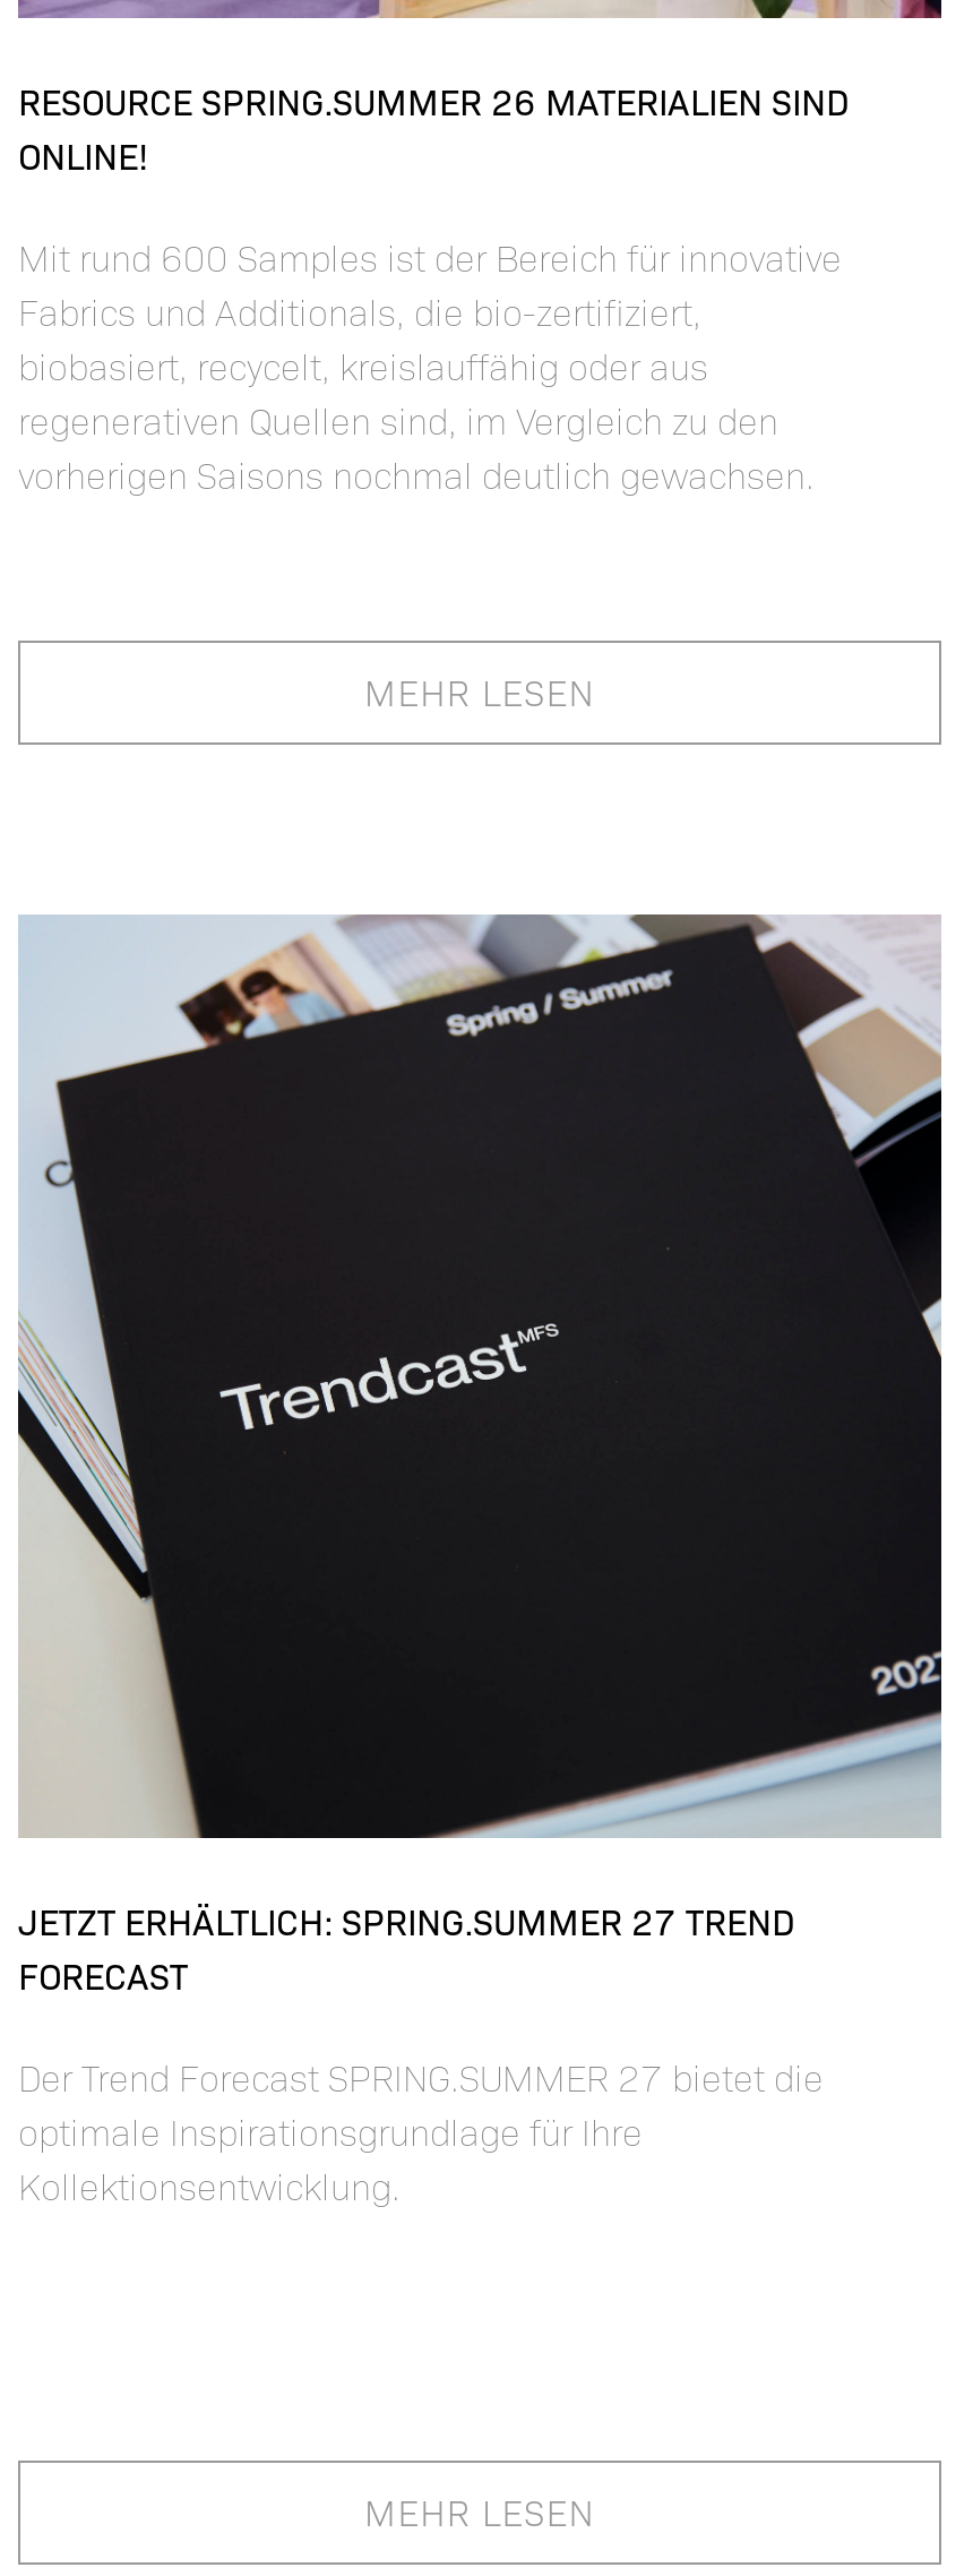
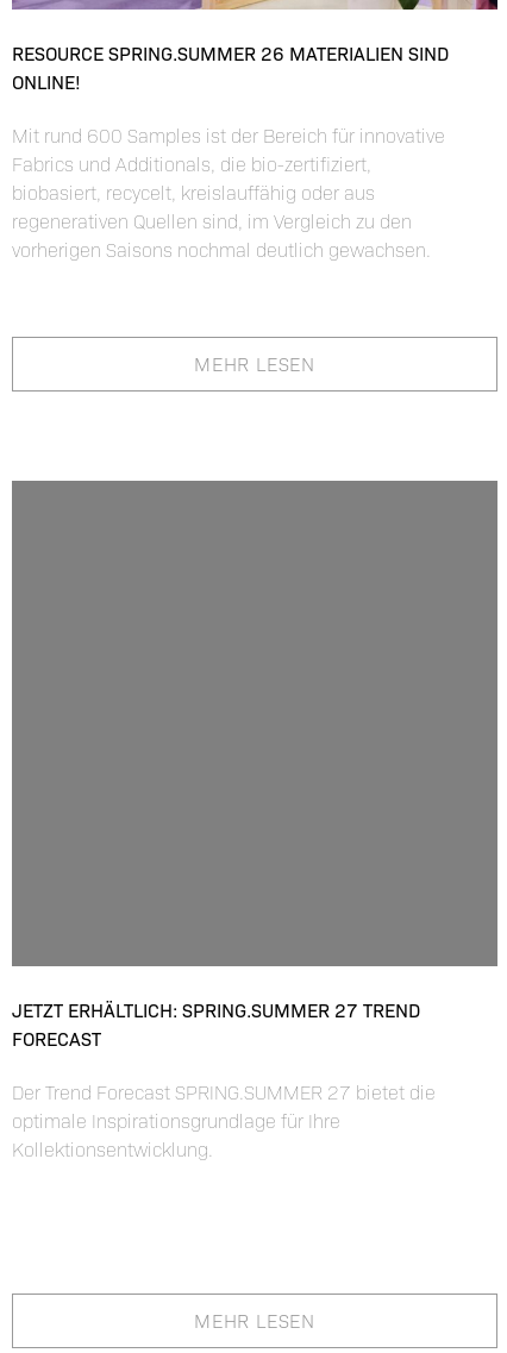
- [image]
